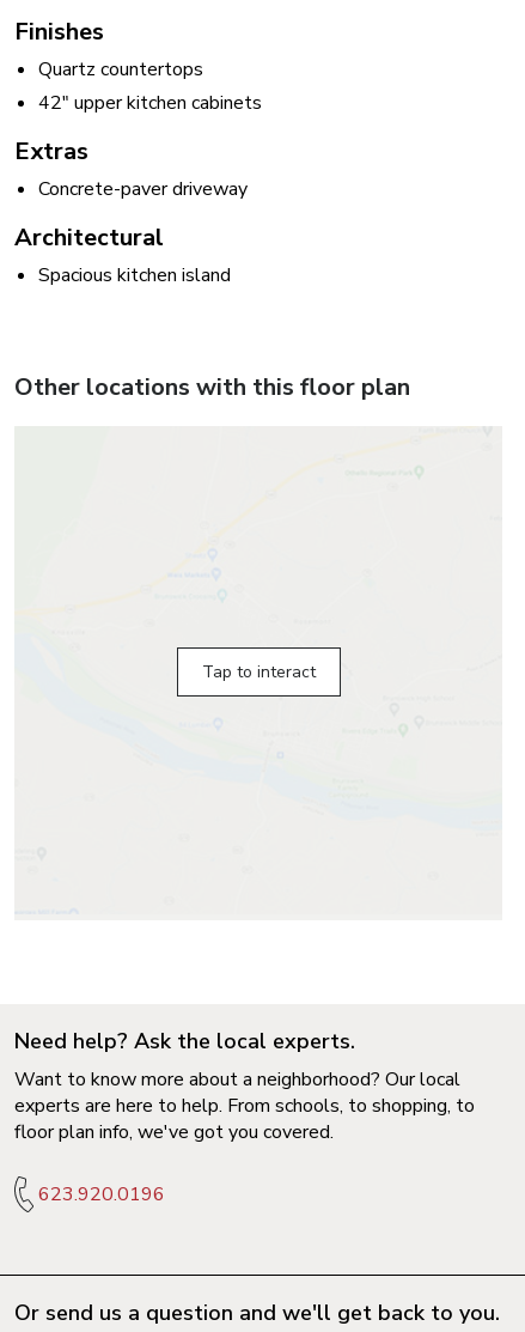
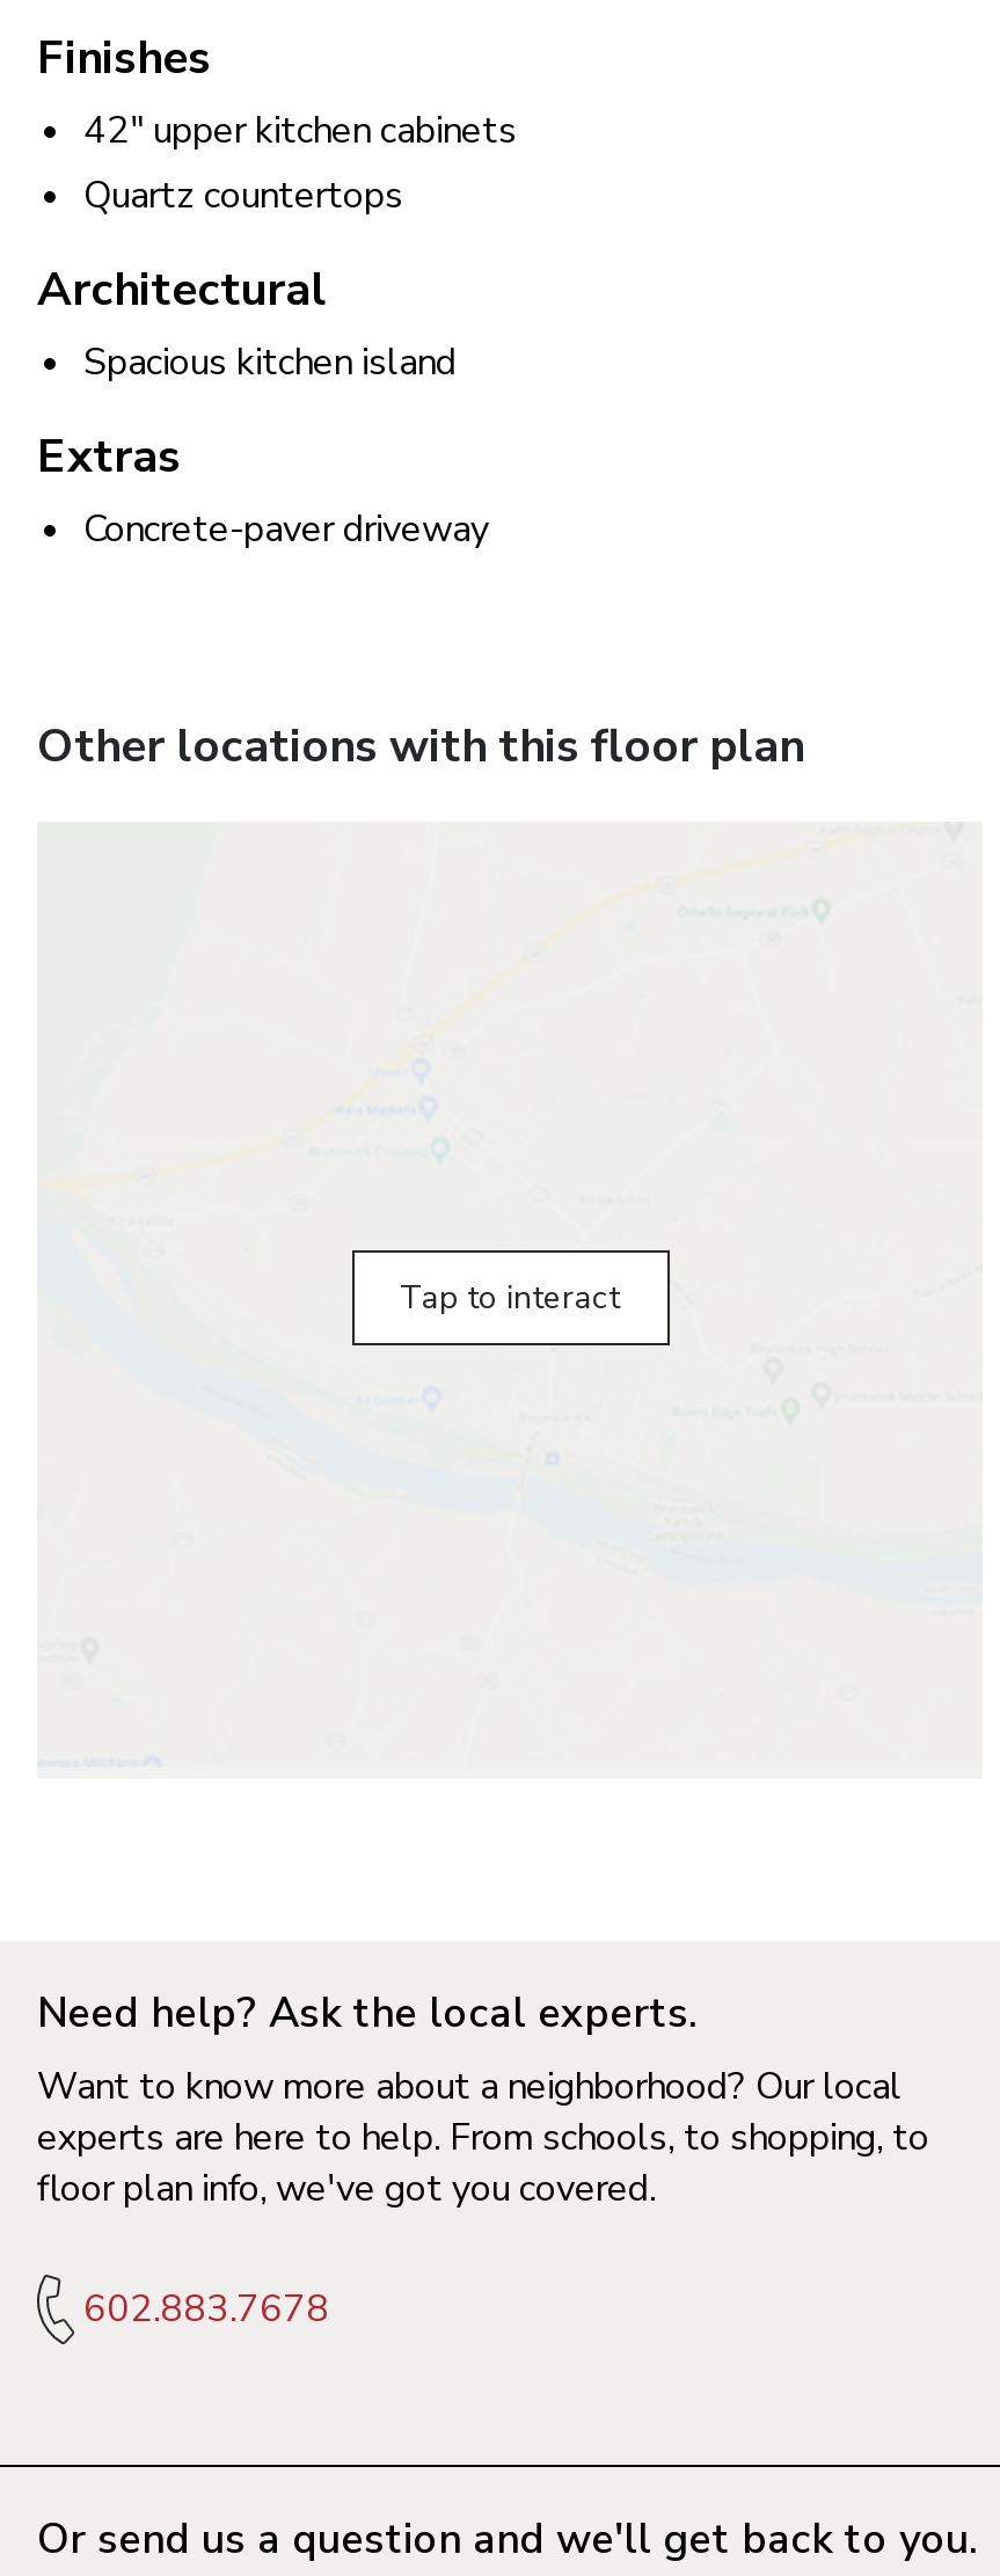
moved down: Quartz countertops

moved up: 42" upper kitchen cabinets

moved down: Extras | Concrete-paver driveway

moved up: Architectural | Spacious kitchen island

- 623.920.0196
+ 602.883.7678
